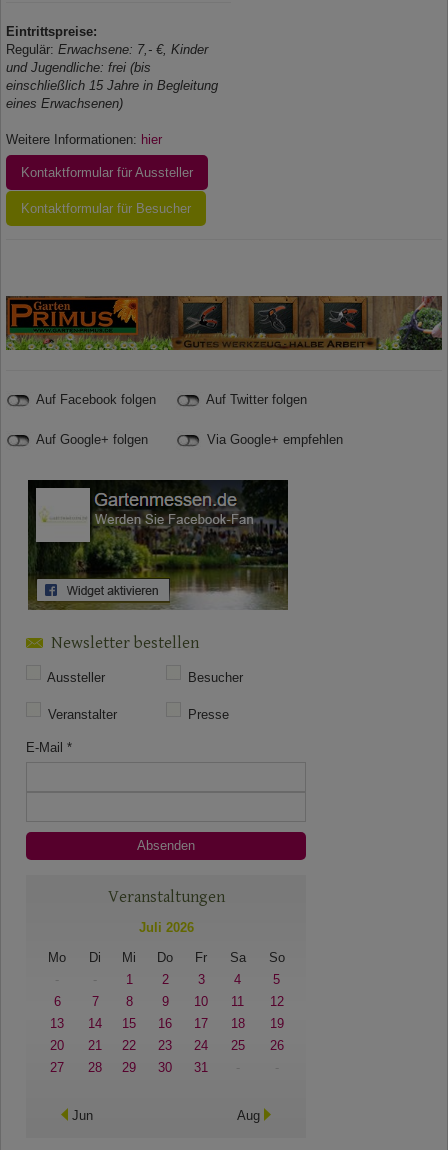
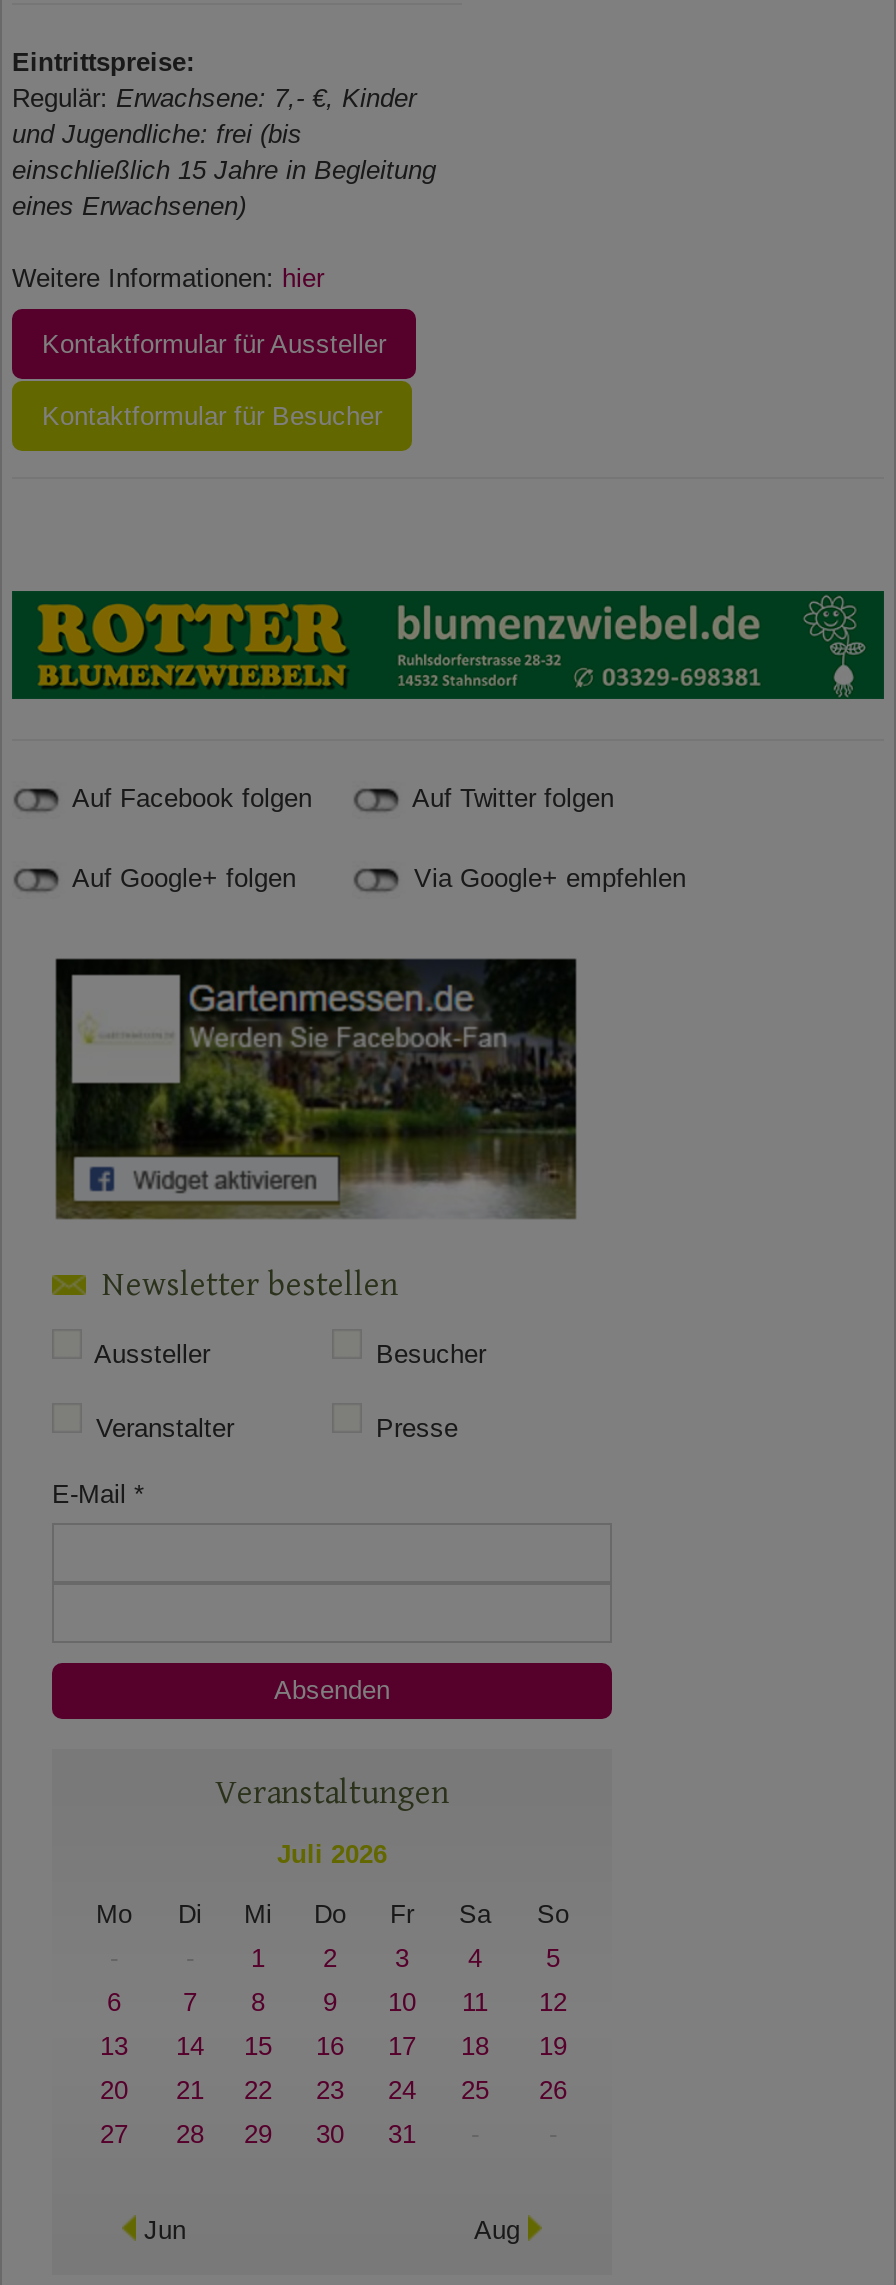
- [image]
+ [image]
